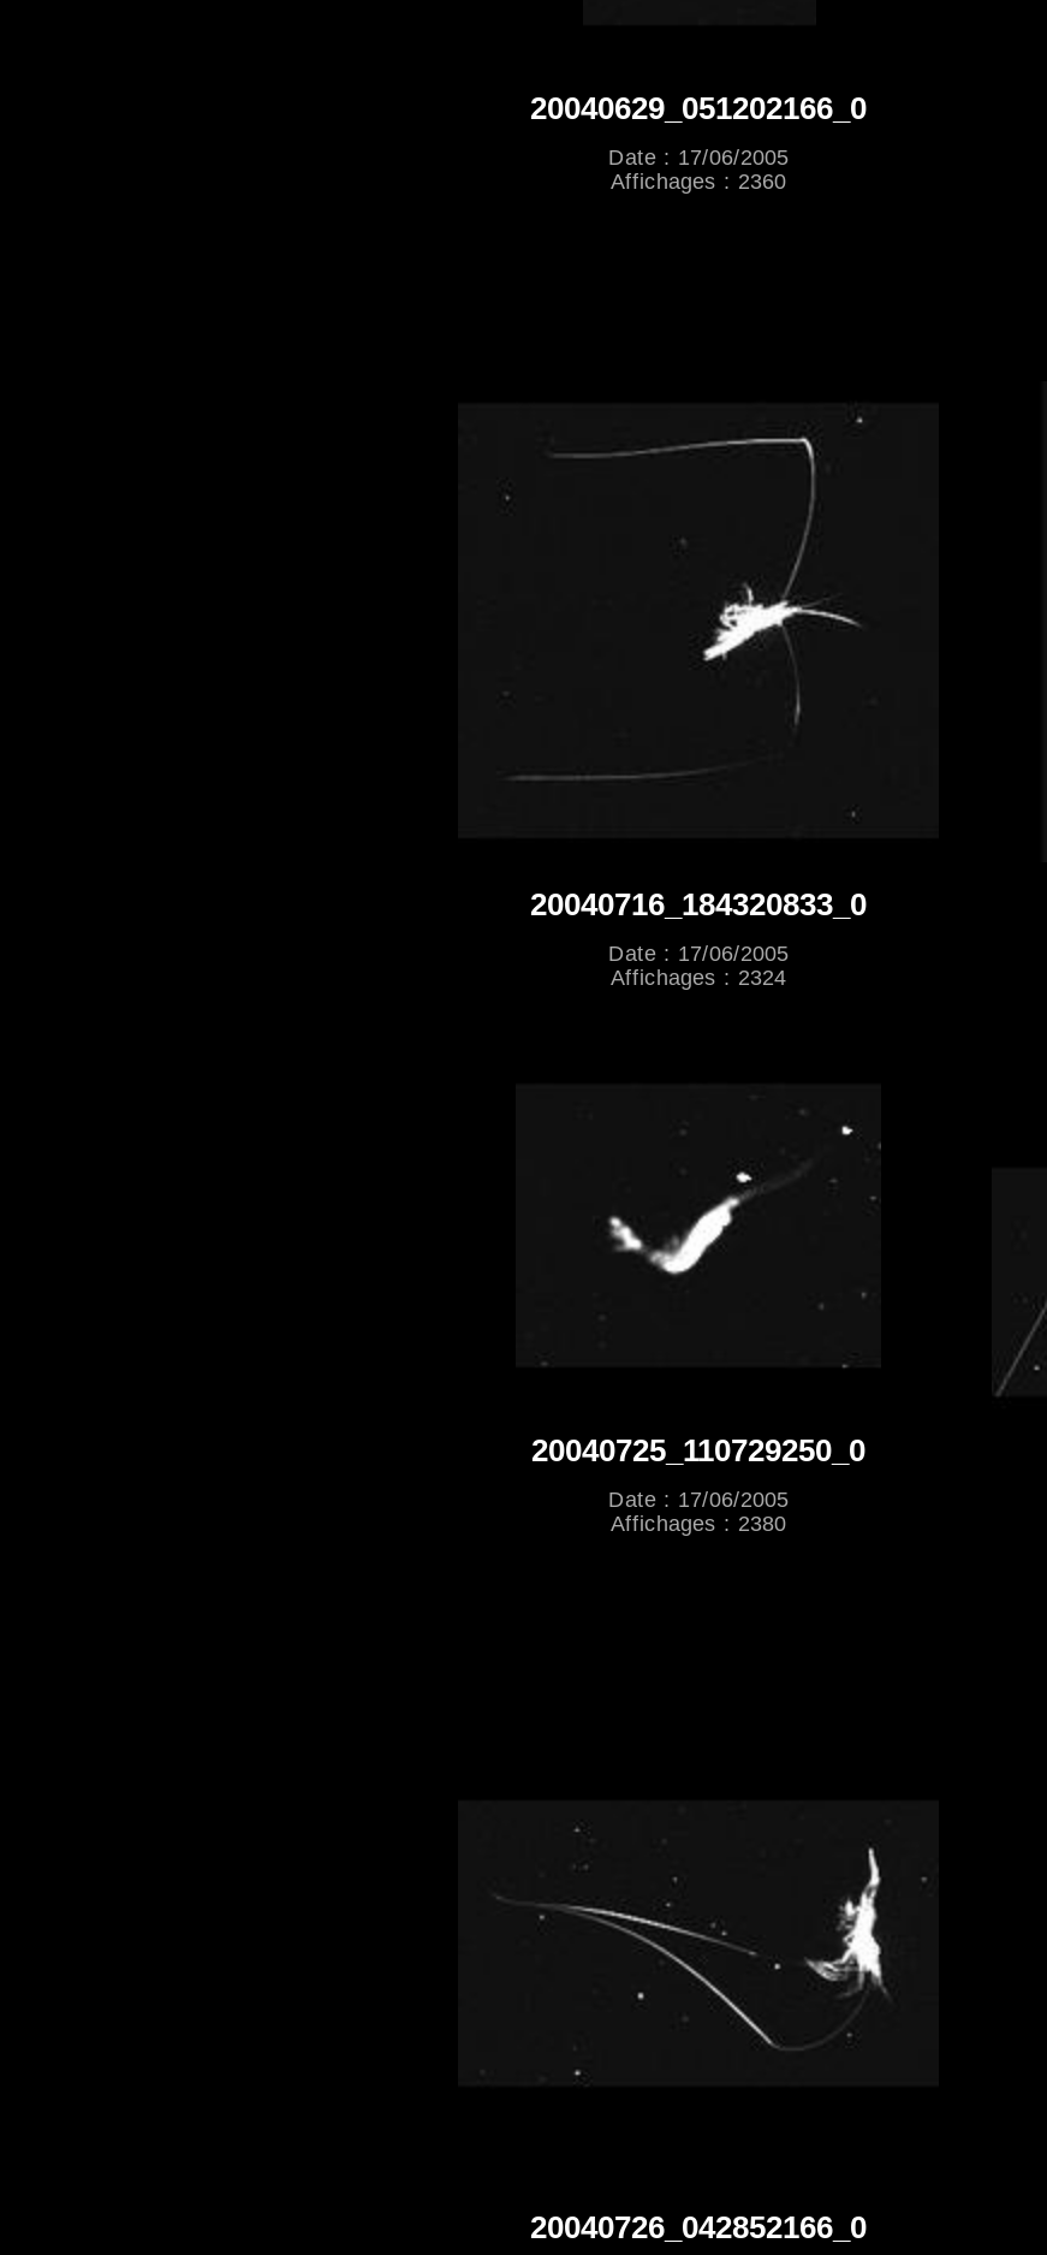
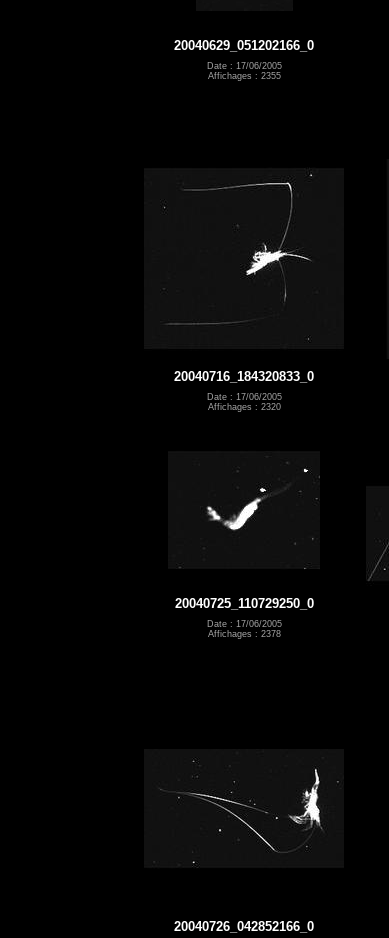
- Affichages : 2360
+ Affichages : 2355

- Affichages : 2324
+ Affichages : 2320

- Affichages : 2380
+ Affichages : 2378
